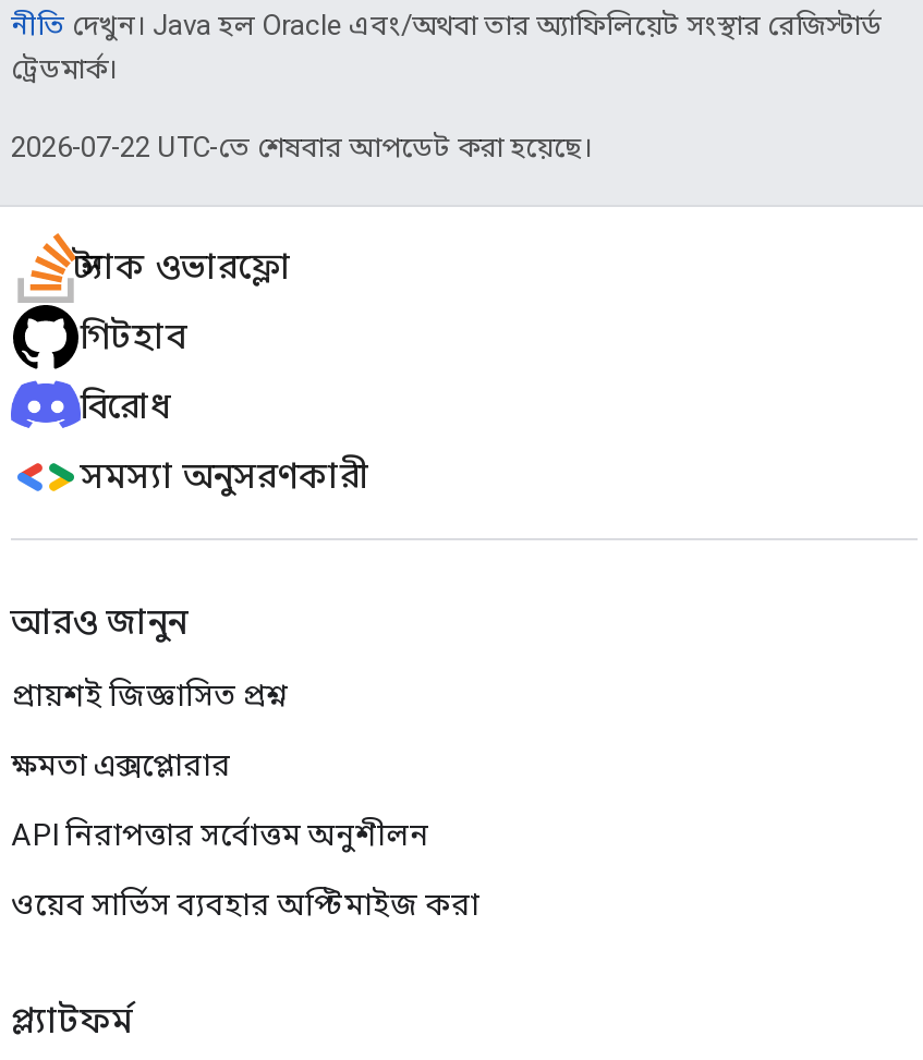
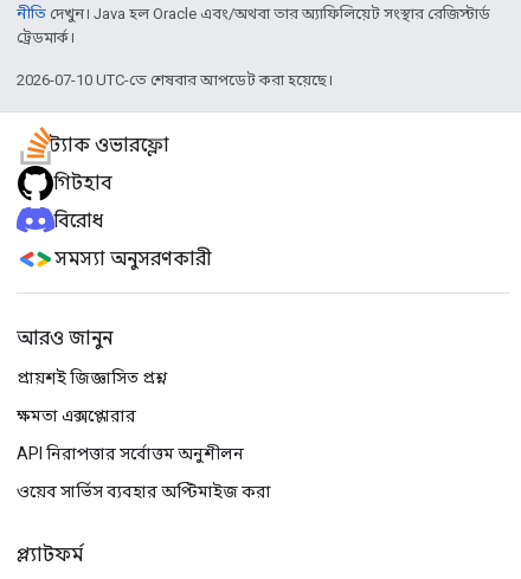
- 2026-07-22 UTC-তে শেষবার আপডেট করা হয়েছে।
+ 2026-07-10 UTC-তে শেষবার আপডেট করা হয়েছে।
